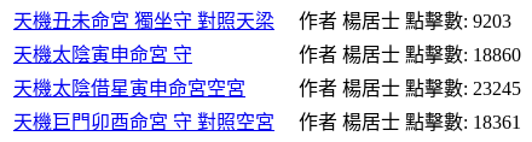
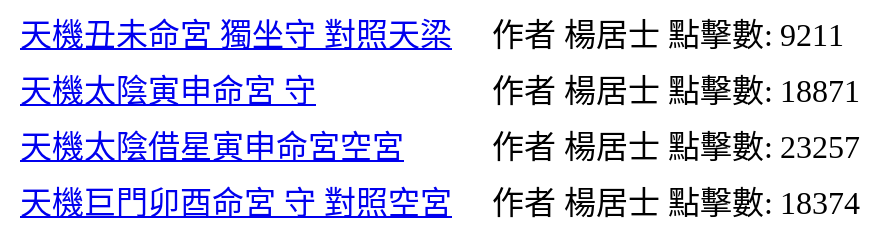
- 作者 楊居士 點擊數: 9203
+ 作者 楊居士 點擊數: 9211

- 作者 楊居士 點擊數: 18860
+ 作者 楊居士 點擊數: 18871

- 作者 楊居士 點擊數: 23245
+ 作者 楊居士 點擊數: 23257

- 作者 楊居士 點擊數: 18361
+ 作者 楊居士 點擊數: 18374
